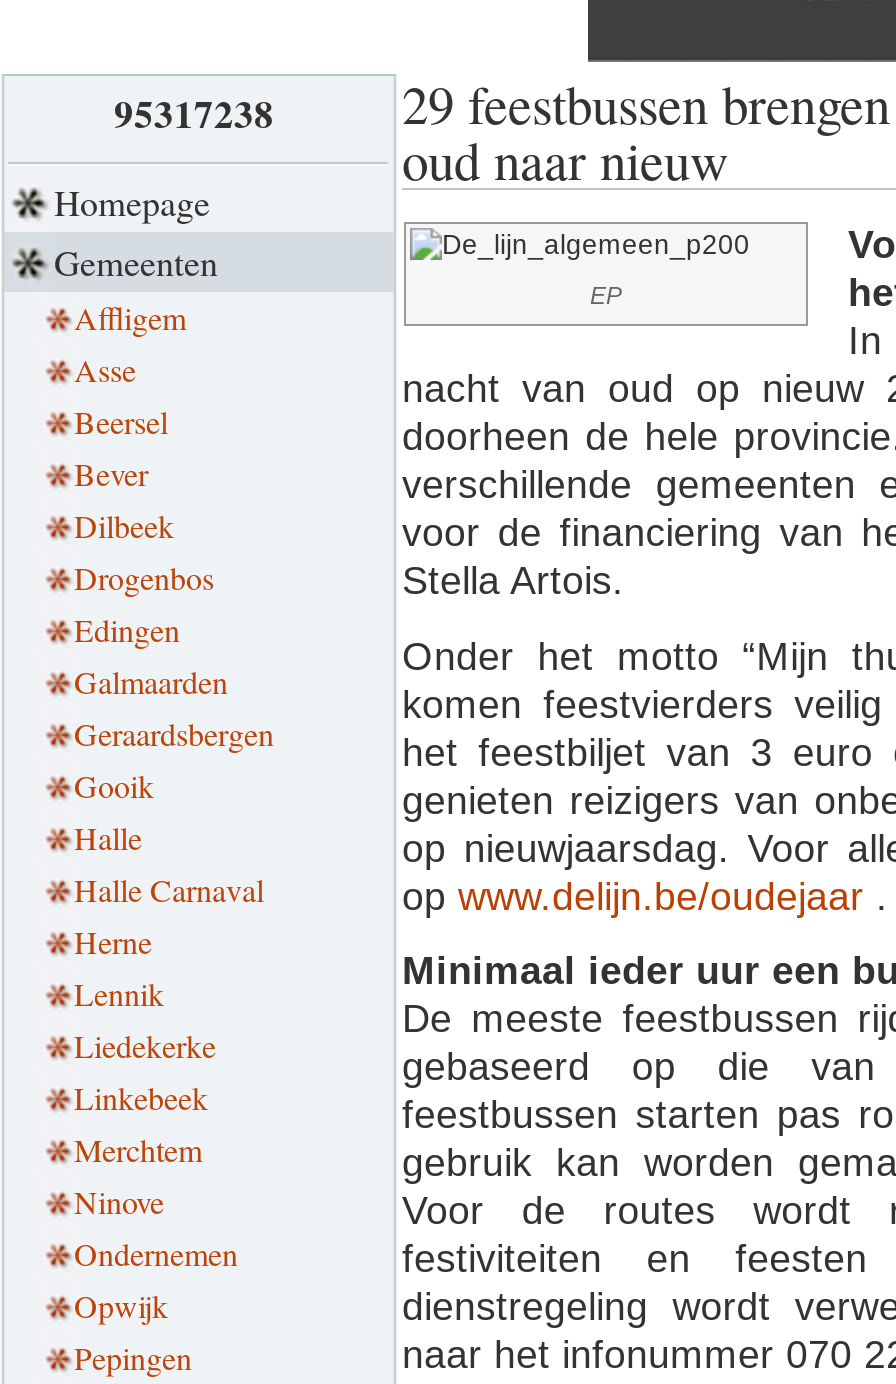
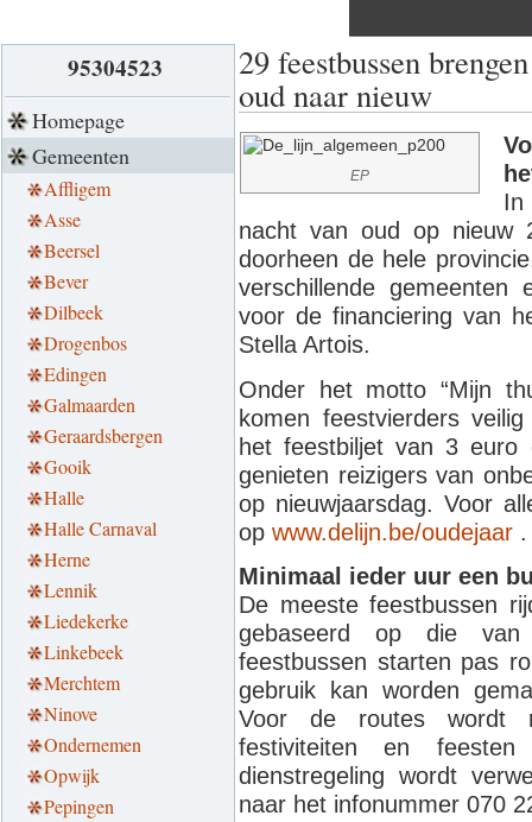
- 95317238
+ 95304523
